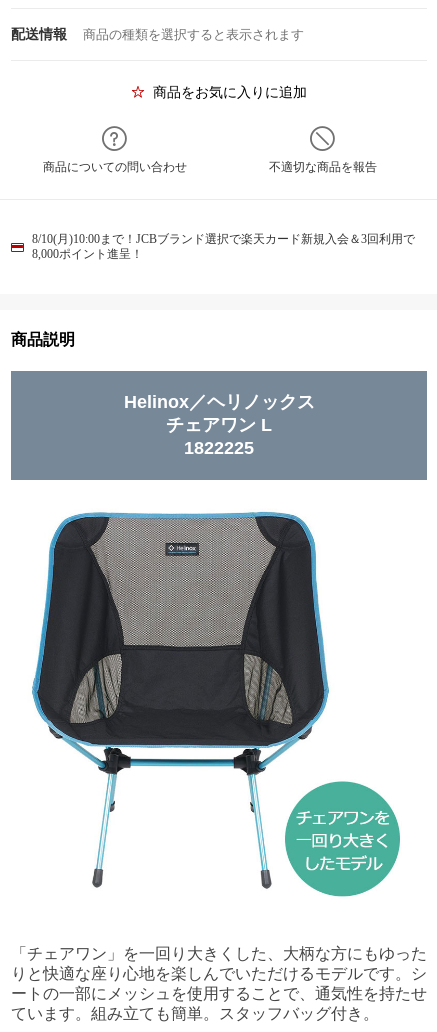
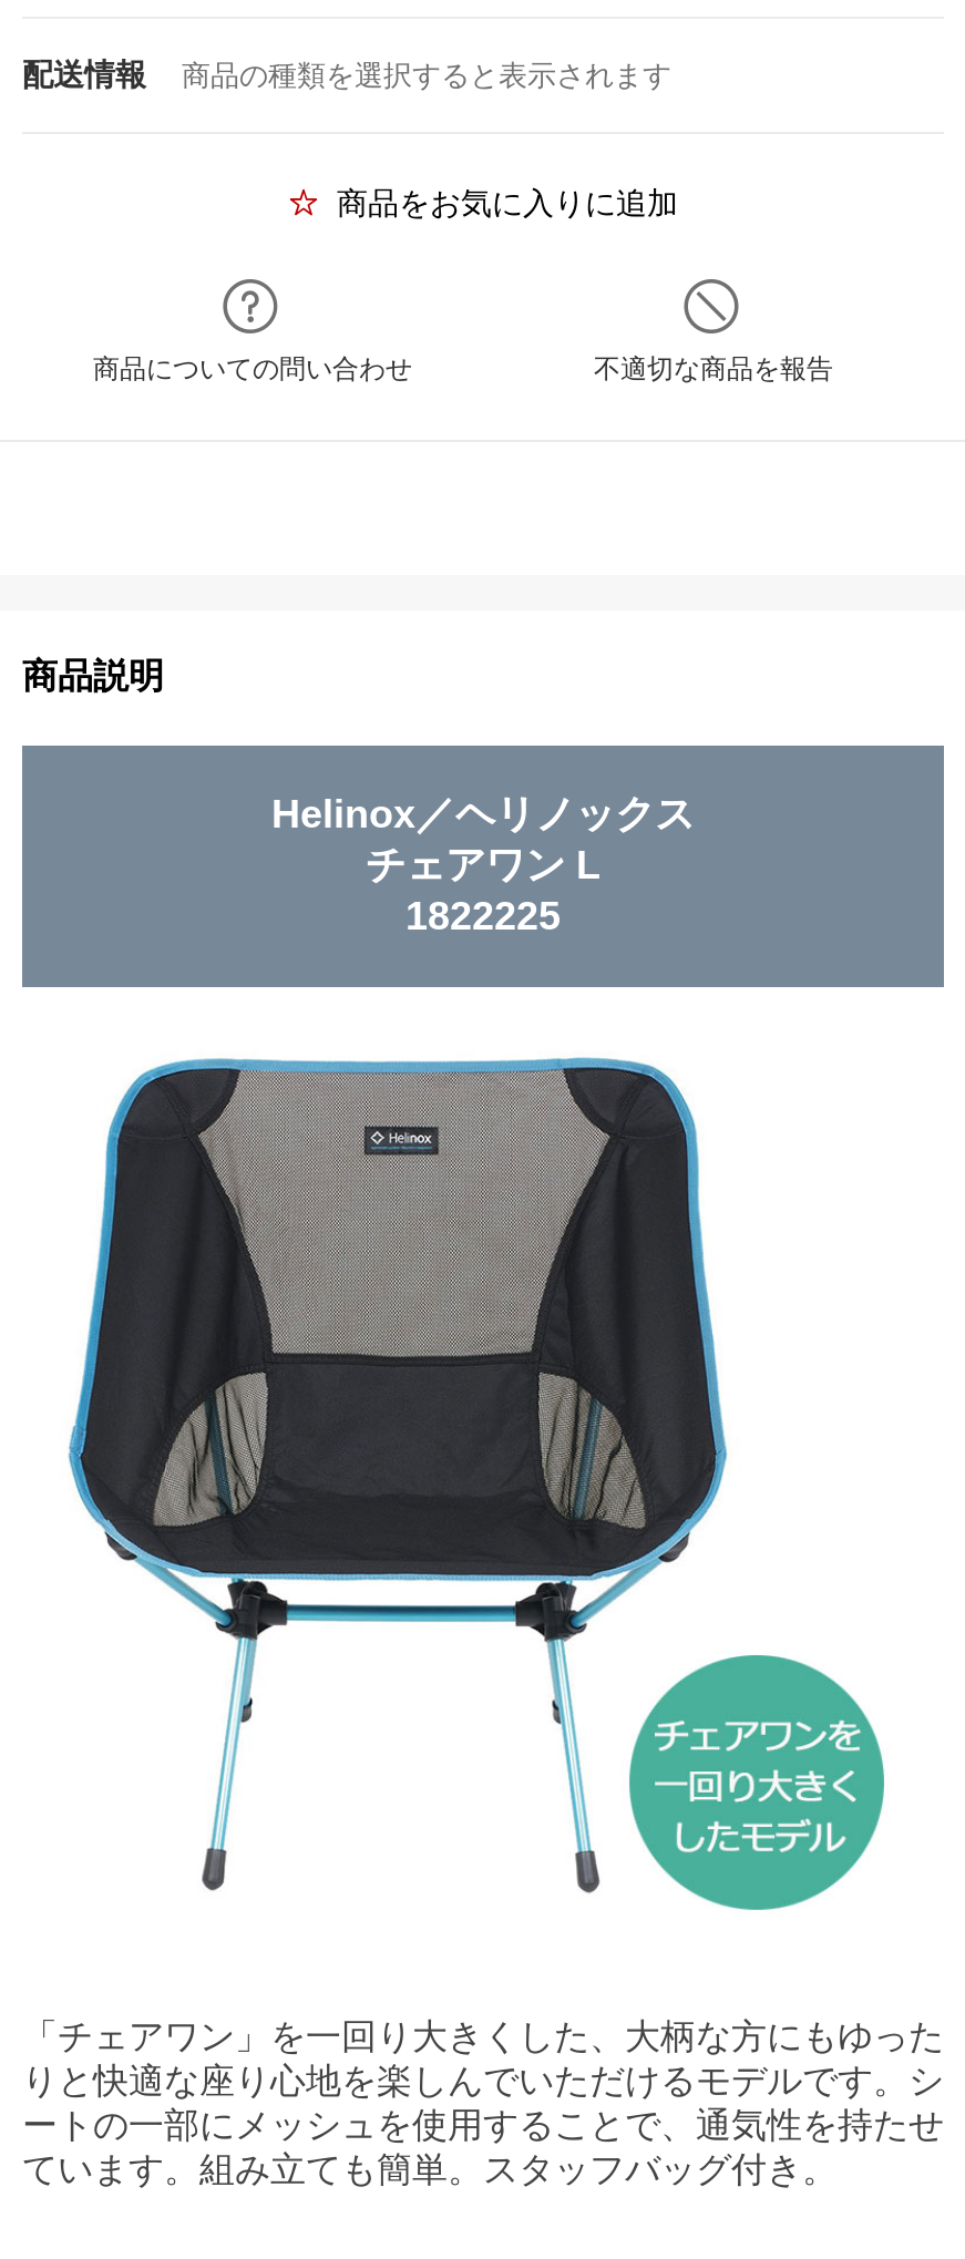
- 8/10(月)10:00まで！JCBブランド選択で楽天カード新規入会＆3回利用で
- 8,000ポイント進呈！
